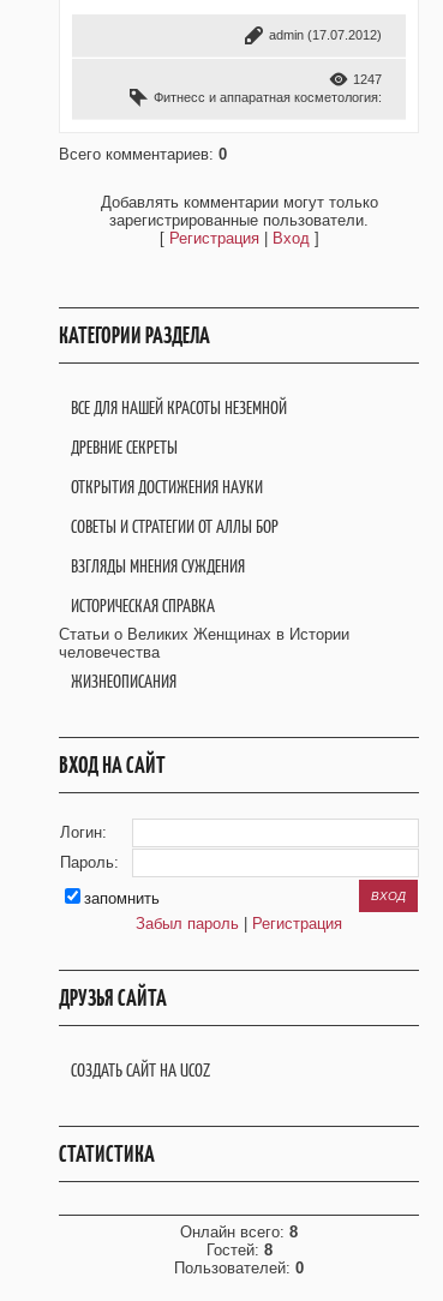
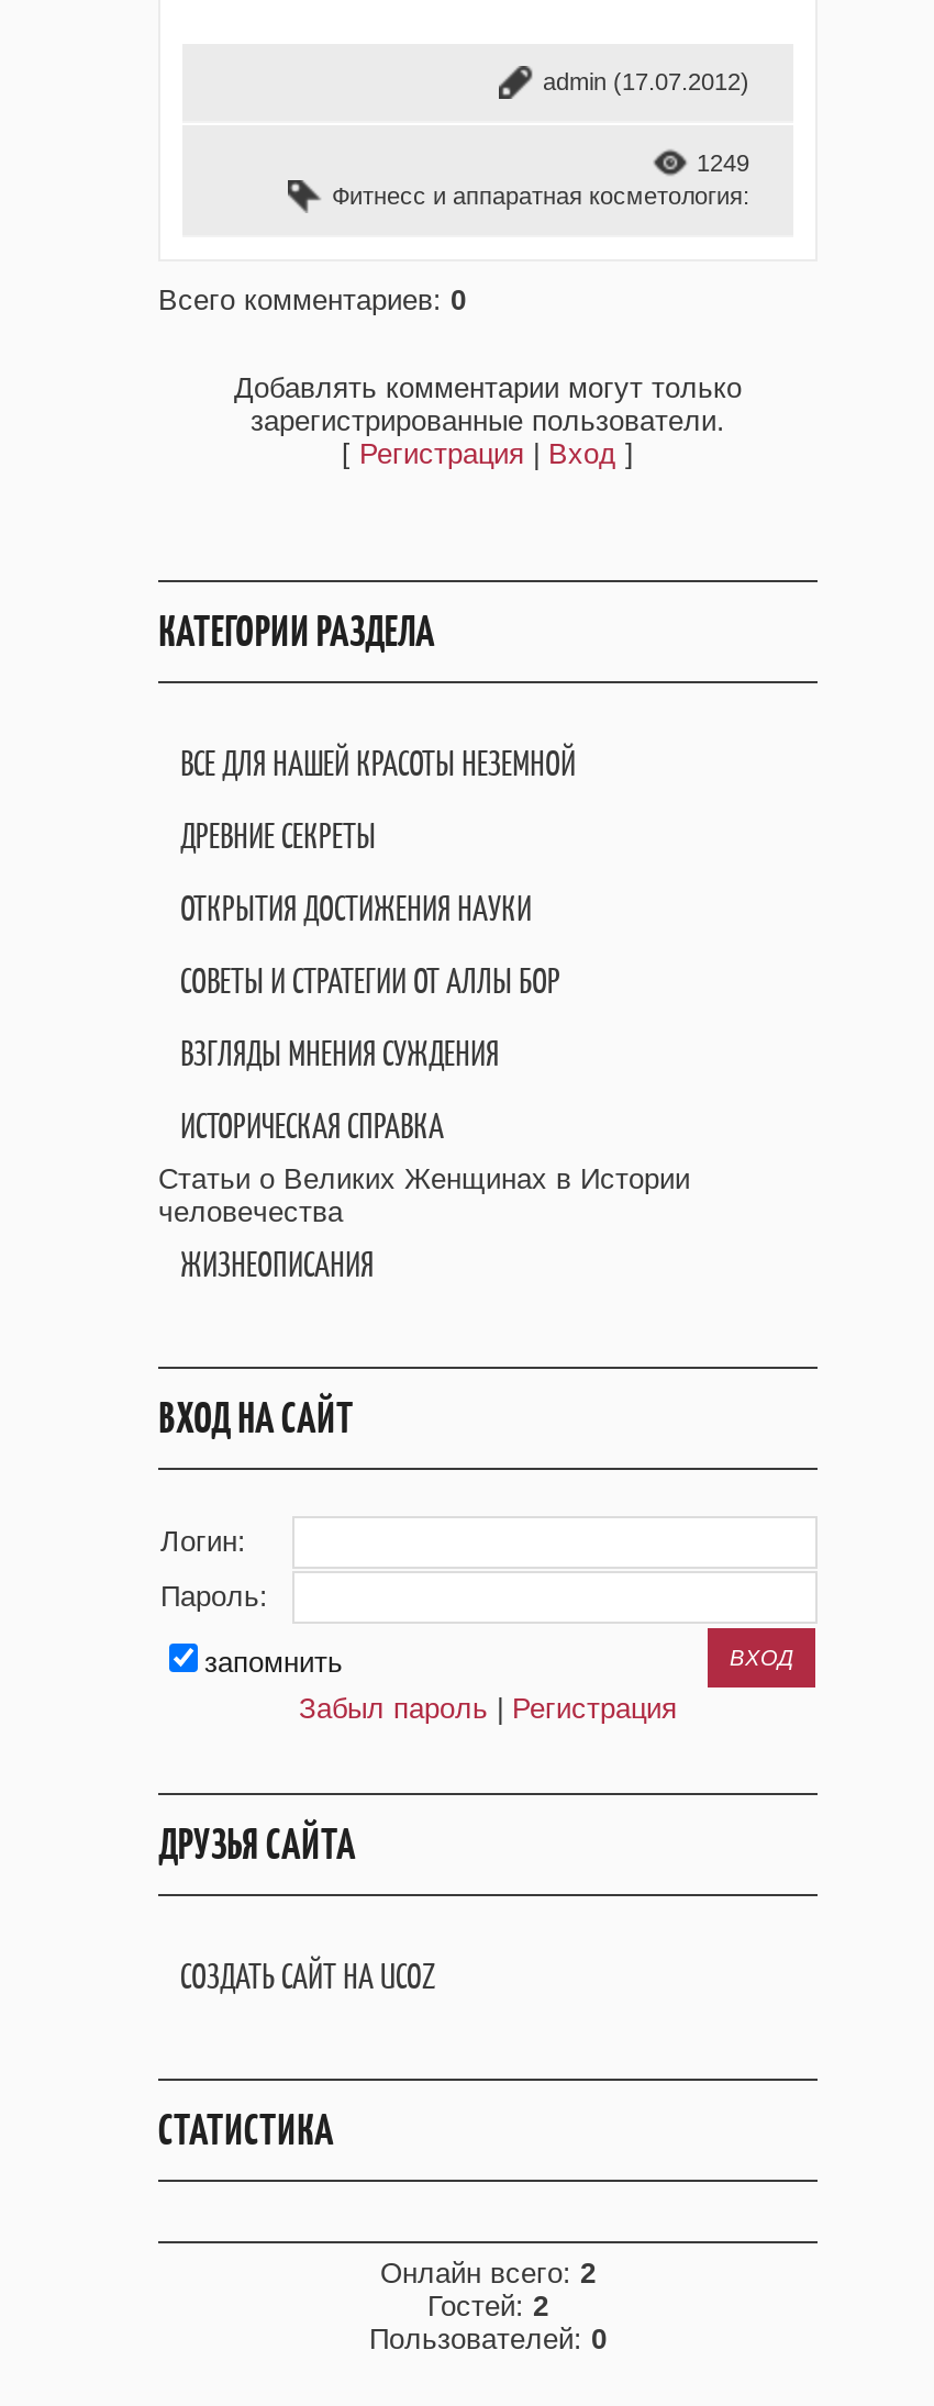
- 1247
+ 1249

- Онлайн всего: 8
+ Онлайн всего: 2

- Гостей: 8
+ Гостей: 2
